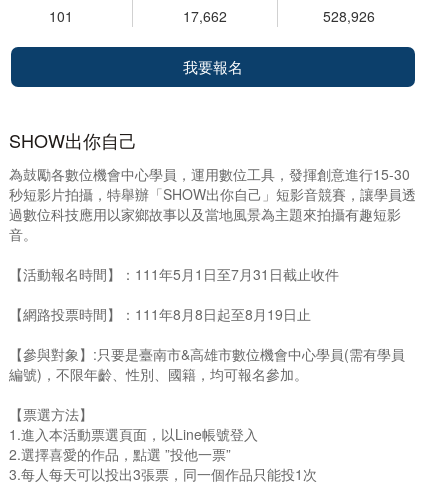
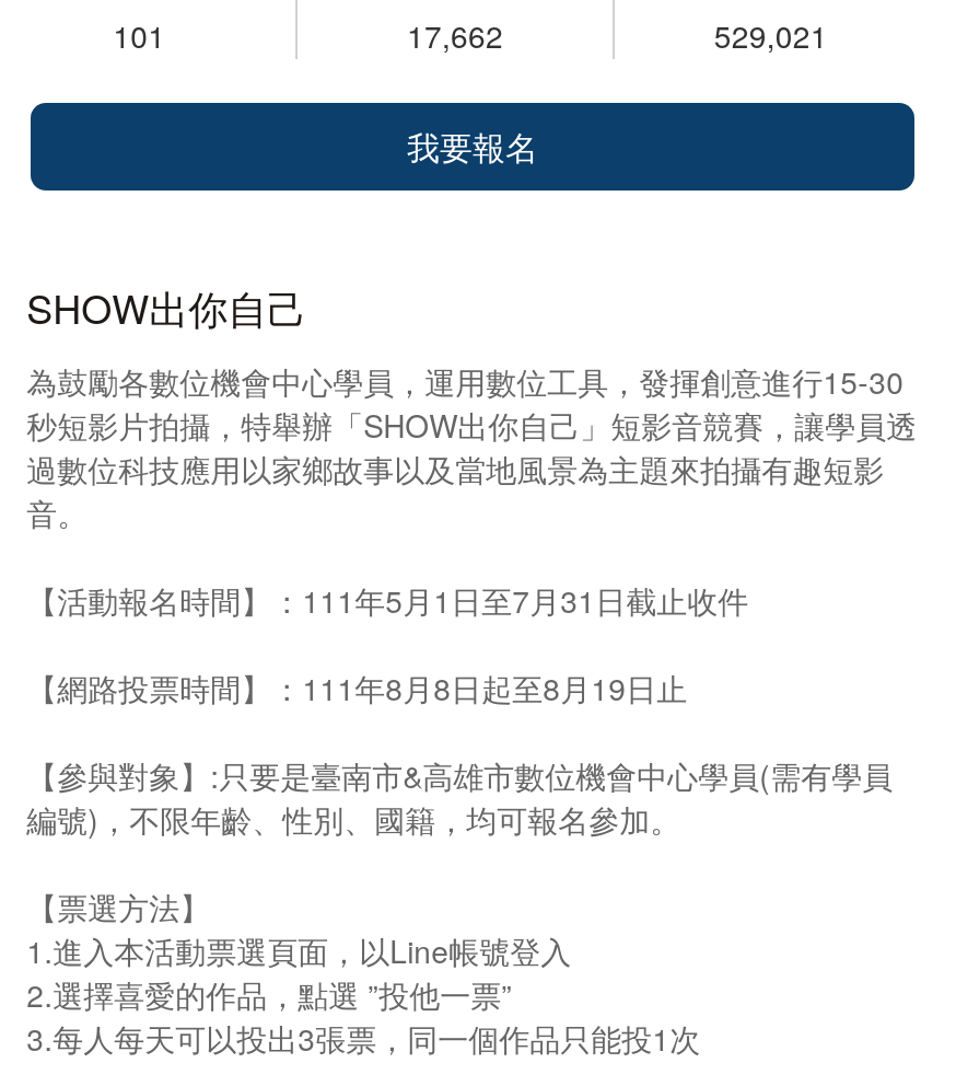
- 528,926
+ 529,021
